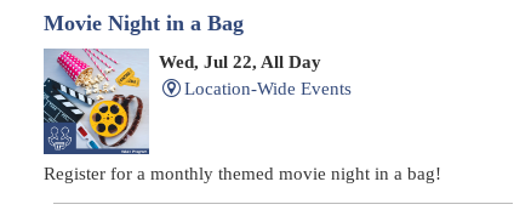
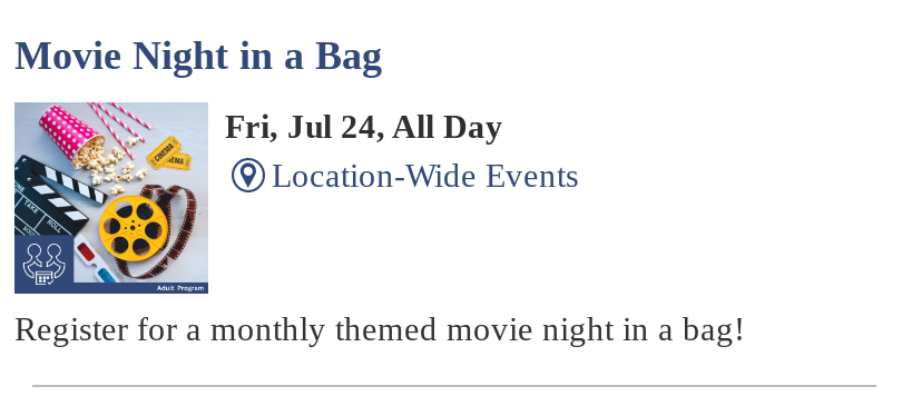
- Wed, Jul 22, All Day
+ Fri, Jul 24, All Day
